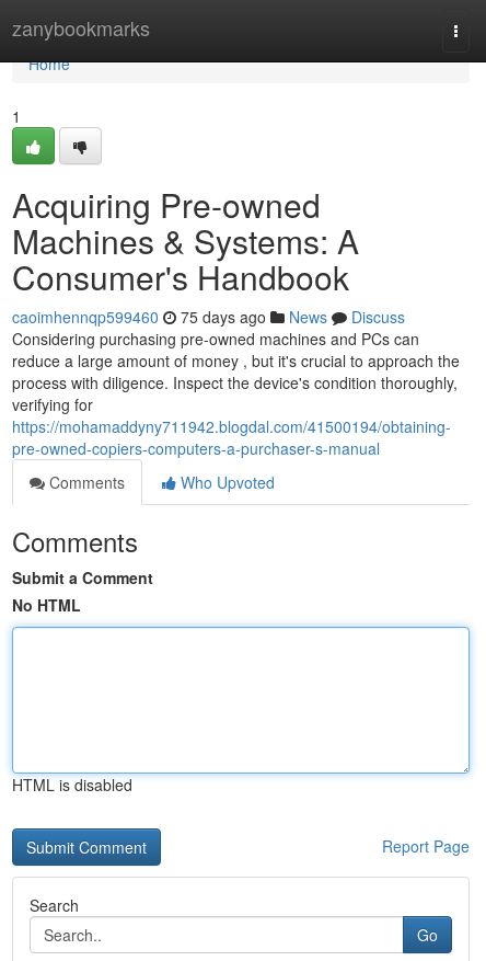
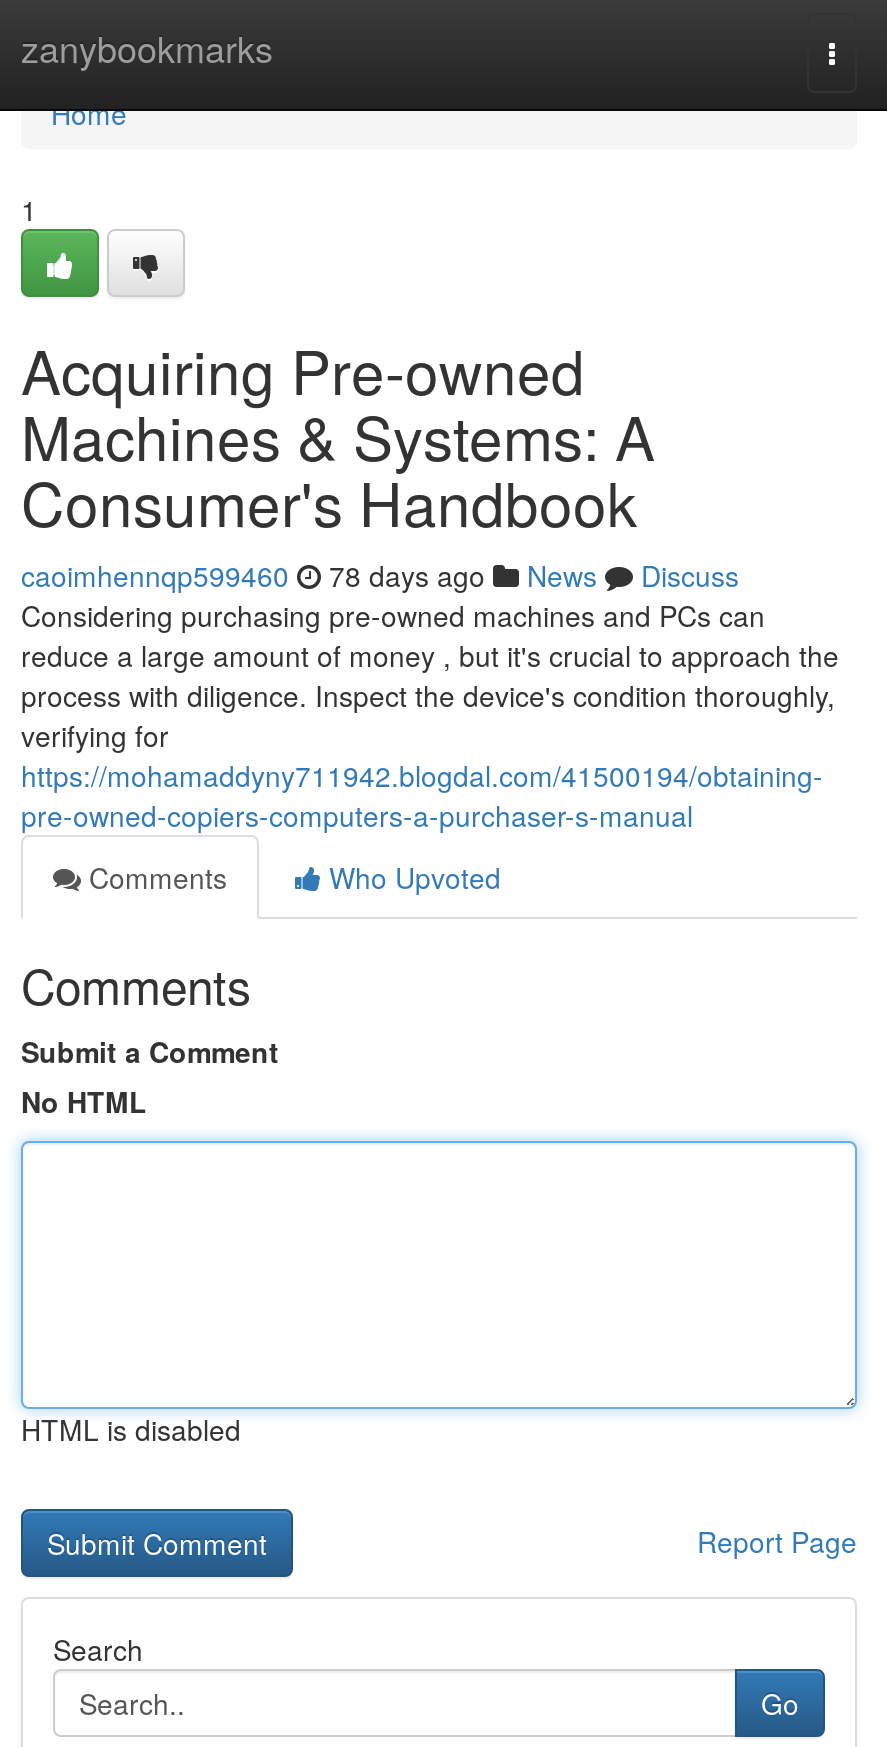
- caoimhennqp599460 75 days ago News Discuss
+ caoimhennqp599460 78 days ago News Discuss
